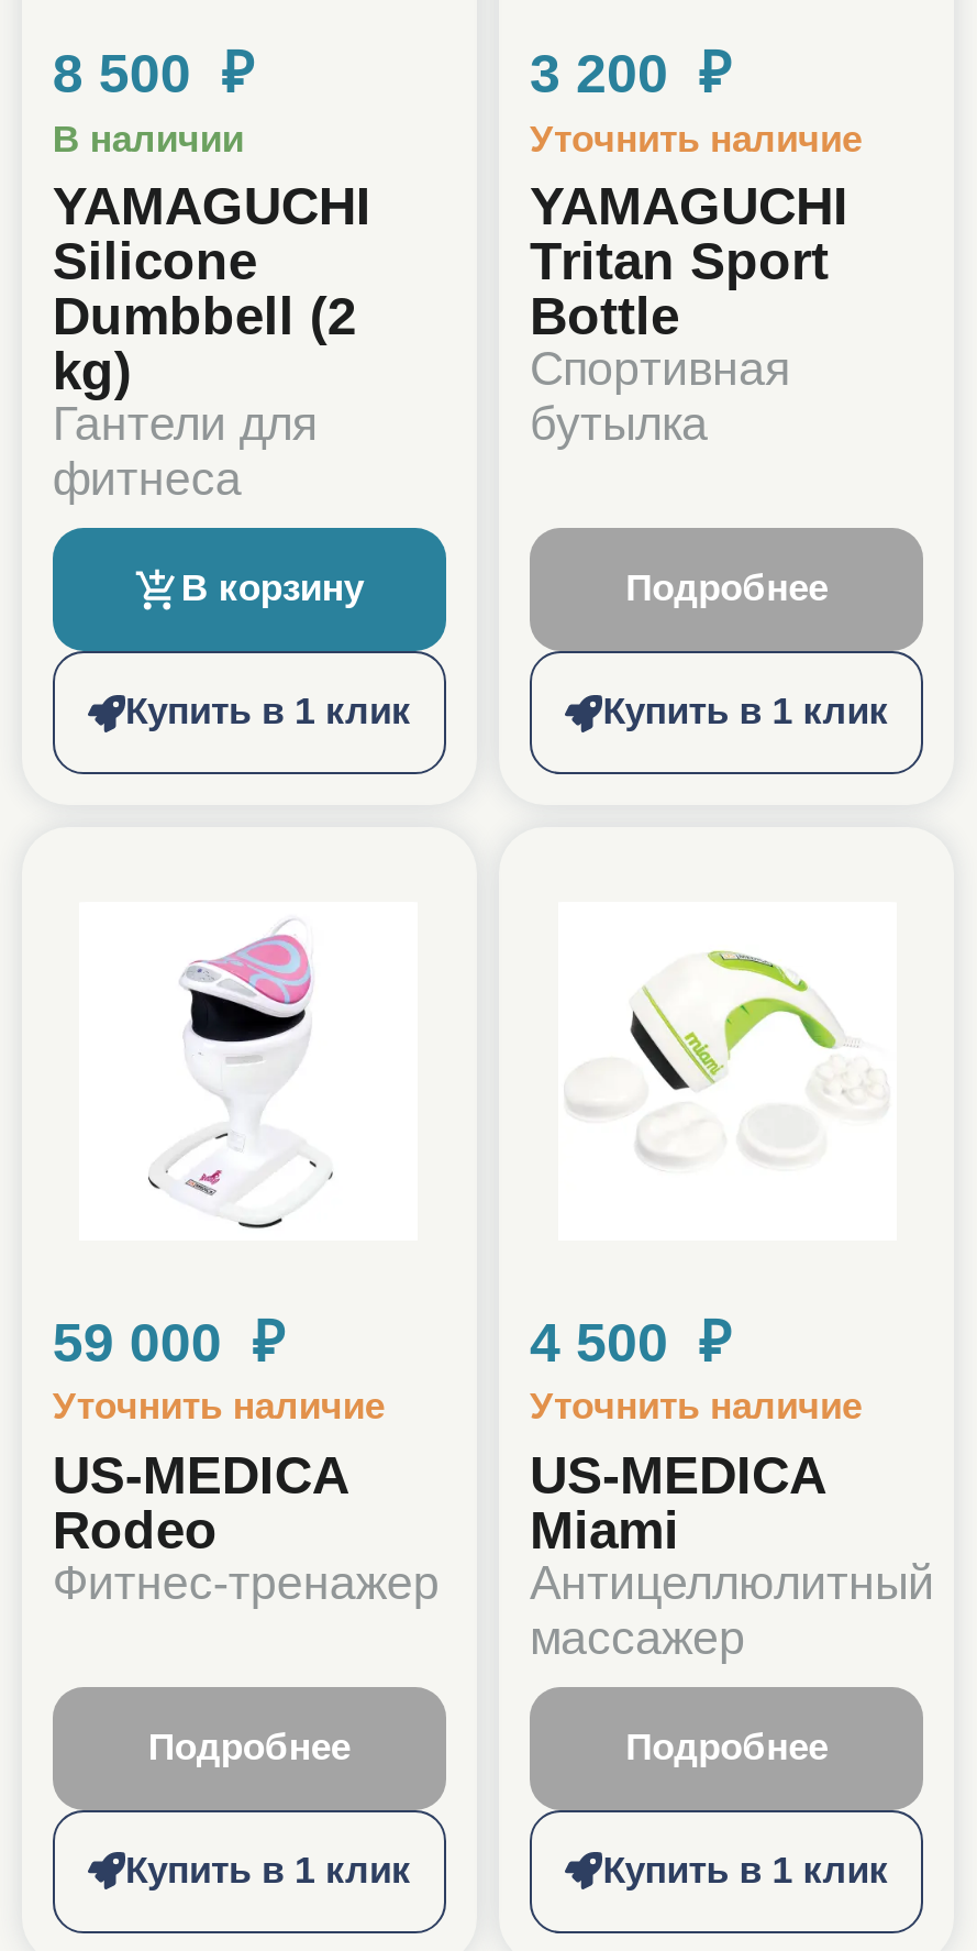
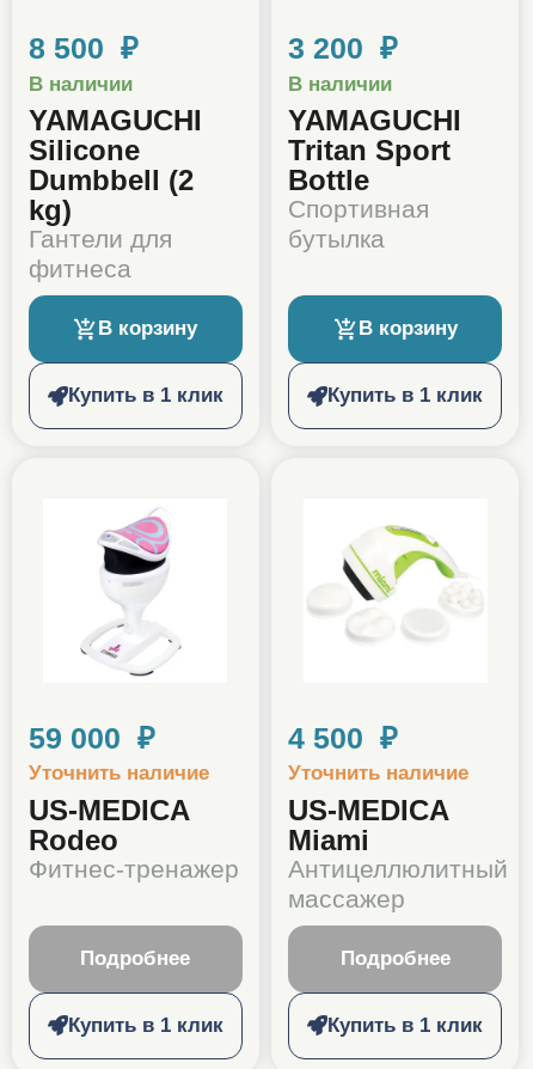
- Уточнить наличие
+ В наличии

- Подробнее
+ В корзину
